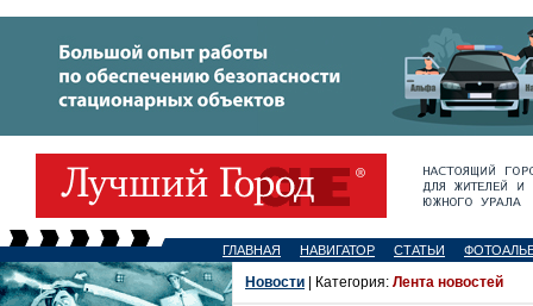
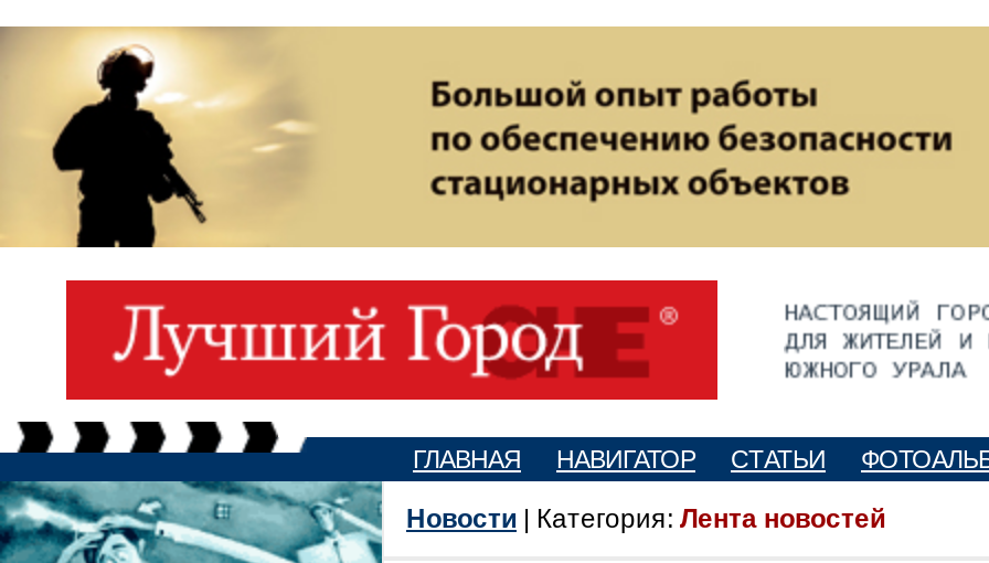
- [image]
+ [image]
